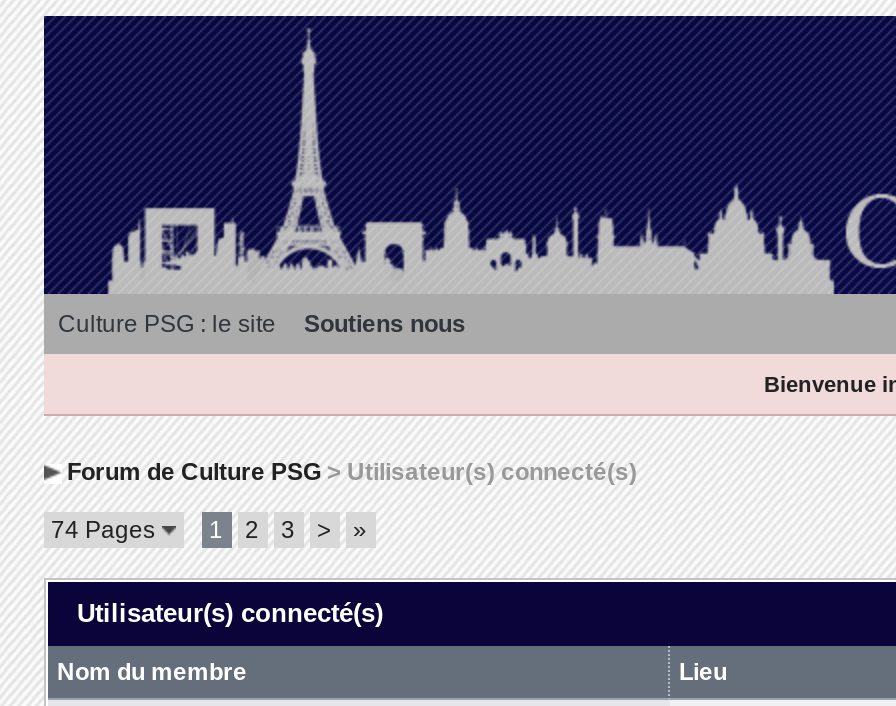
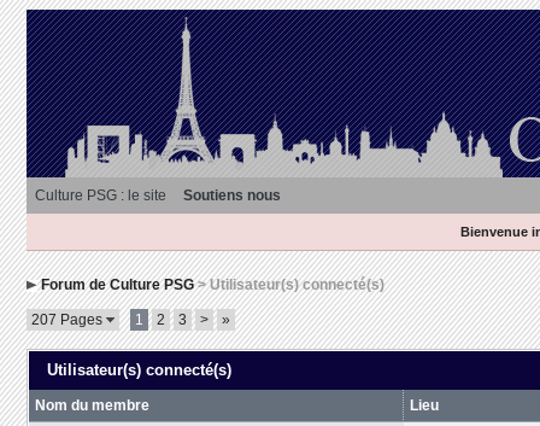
- 74 Pages
+ 207 Pages
